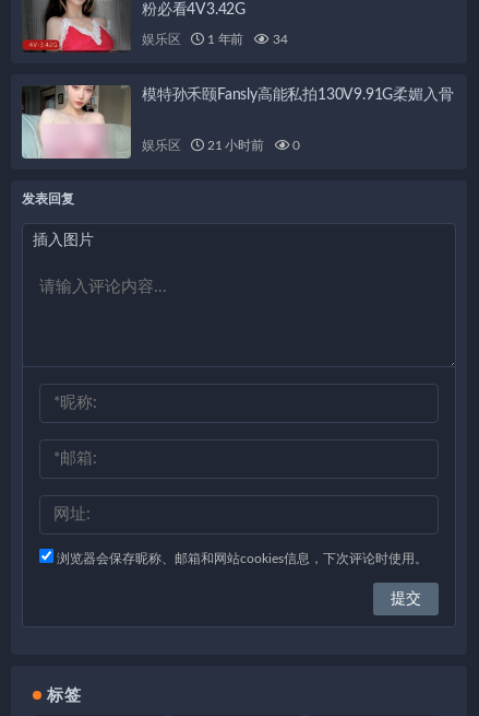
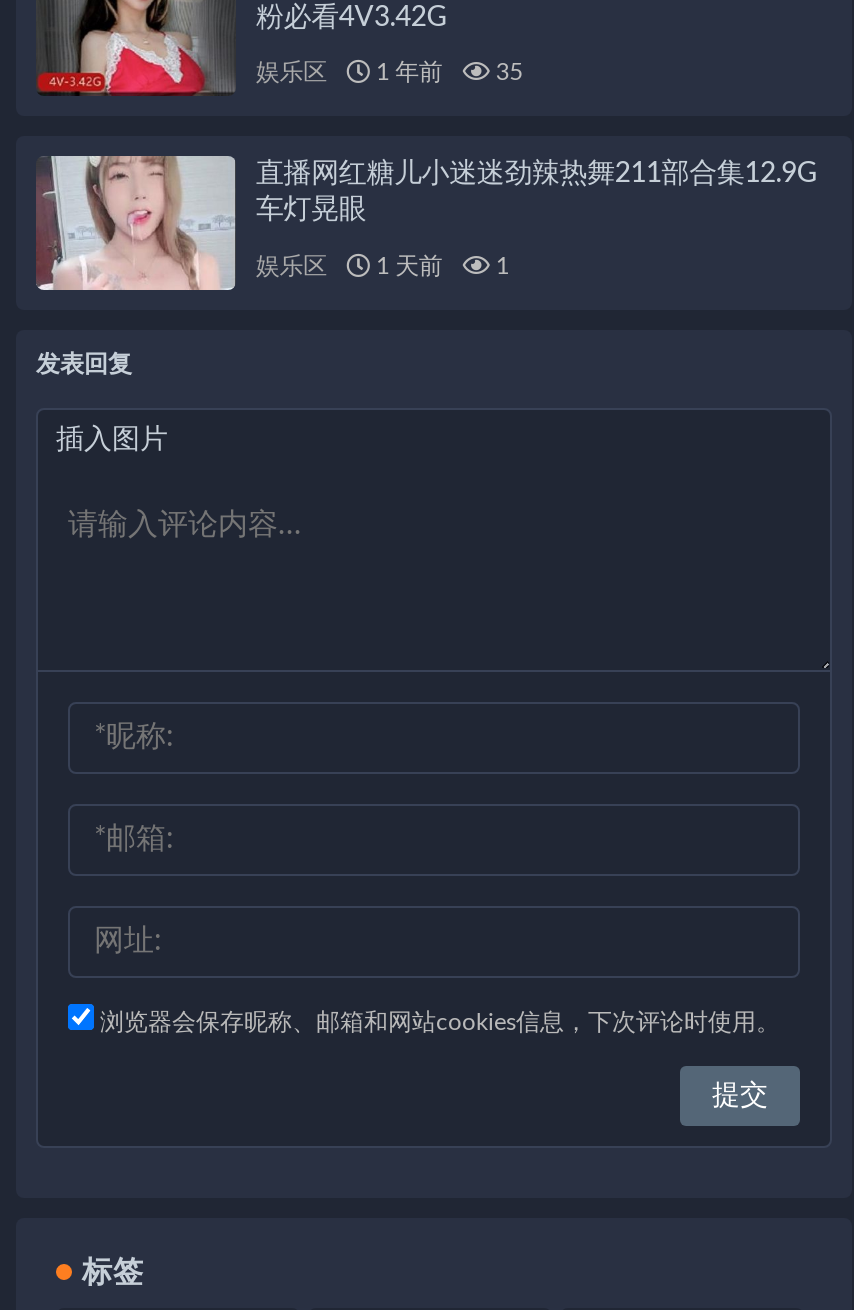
- 娱乐区 1 年前 34
+ 娱乐区 1 年前 35

- [image]
- 模特孙禾颐Fansly高能私拍130V9.91G柔媚入骨
+ [image]
+ 直播网红糖儿小迷迷劲辣热舞211部合集12.9G
+ 车灯晃眼

- 21 小时前
- 0
+ 1 天前
+ 1
